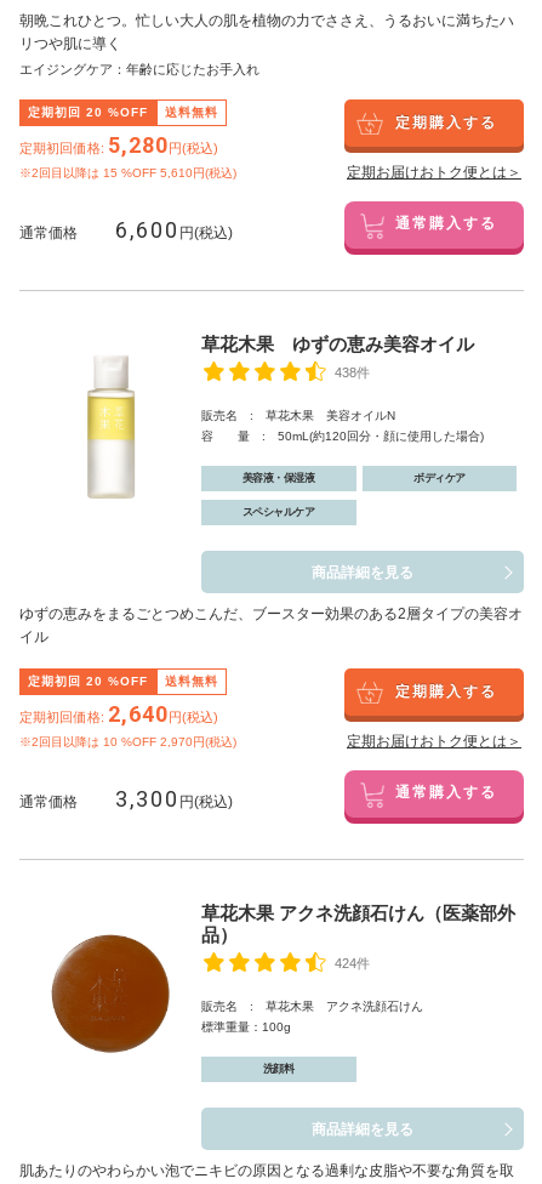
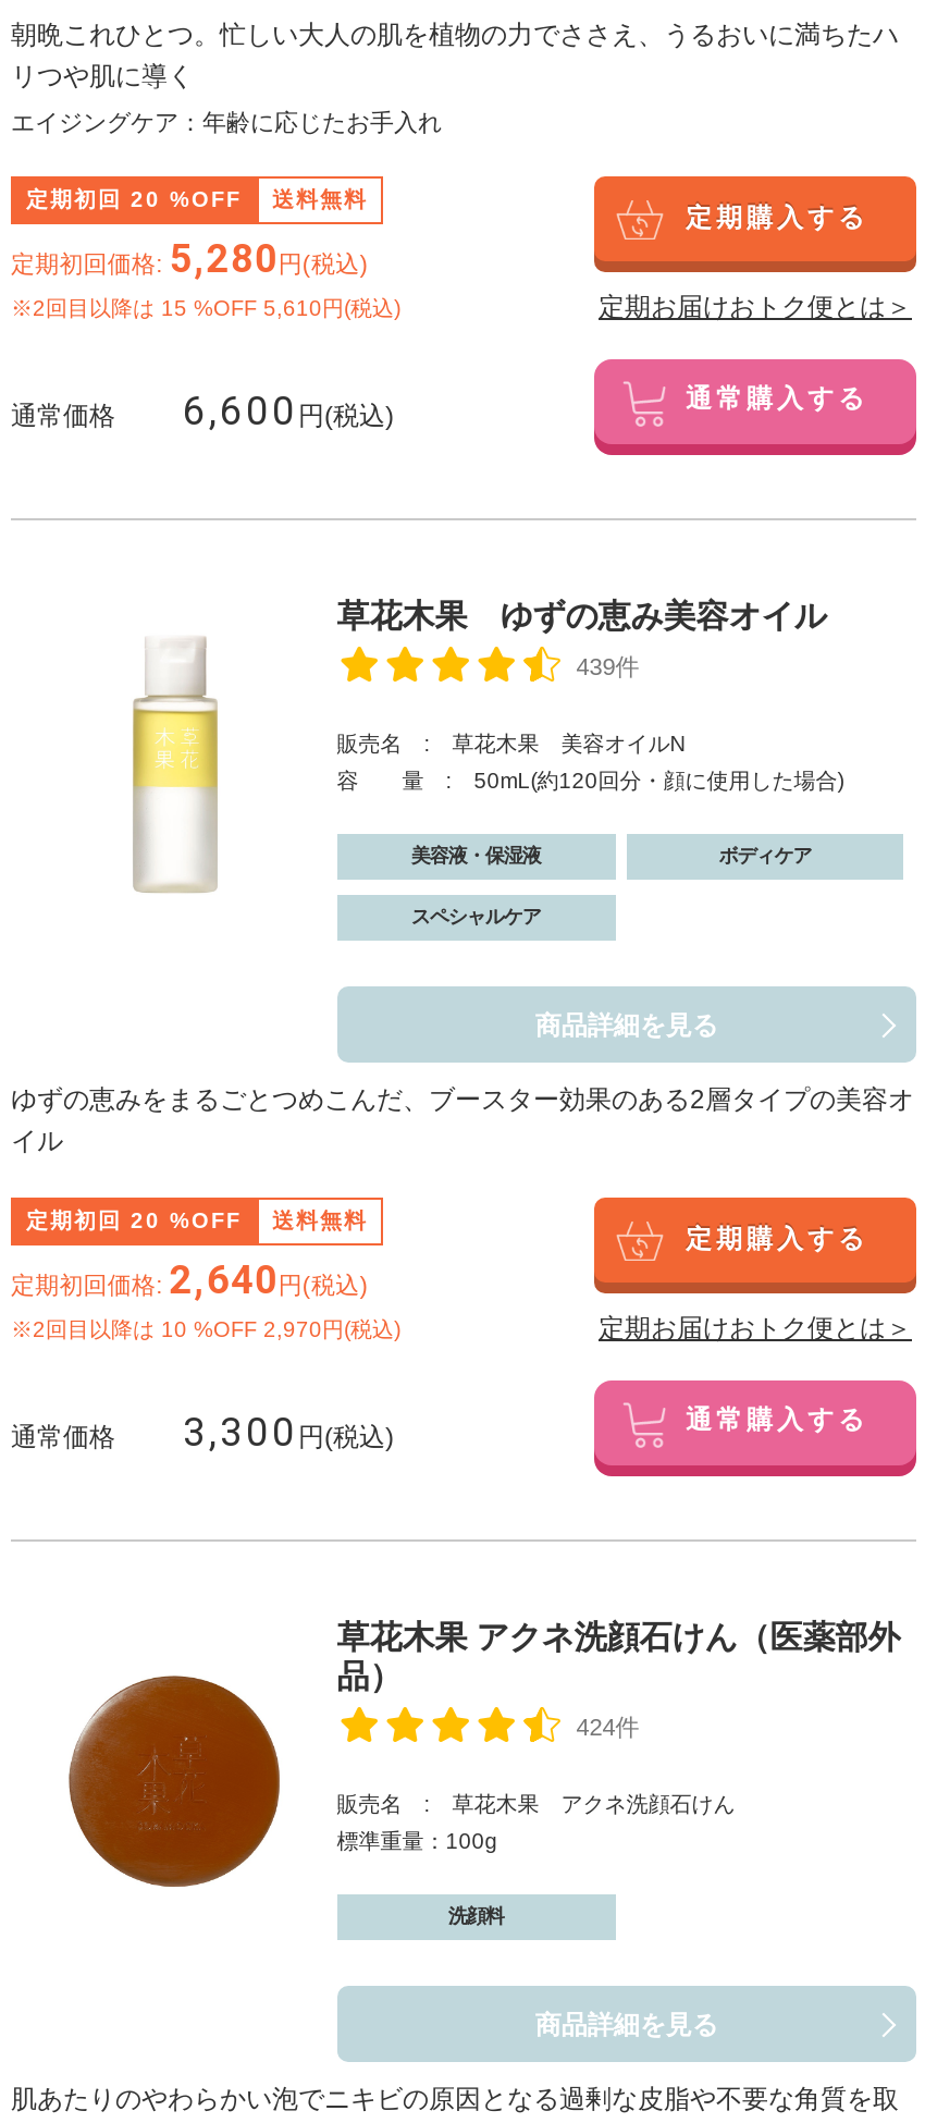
- 438件
+ 439件
